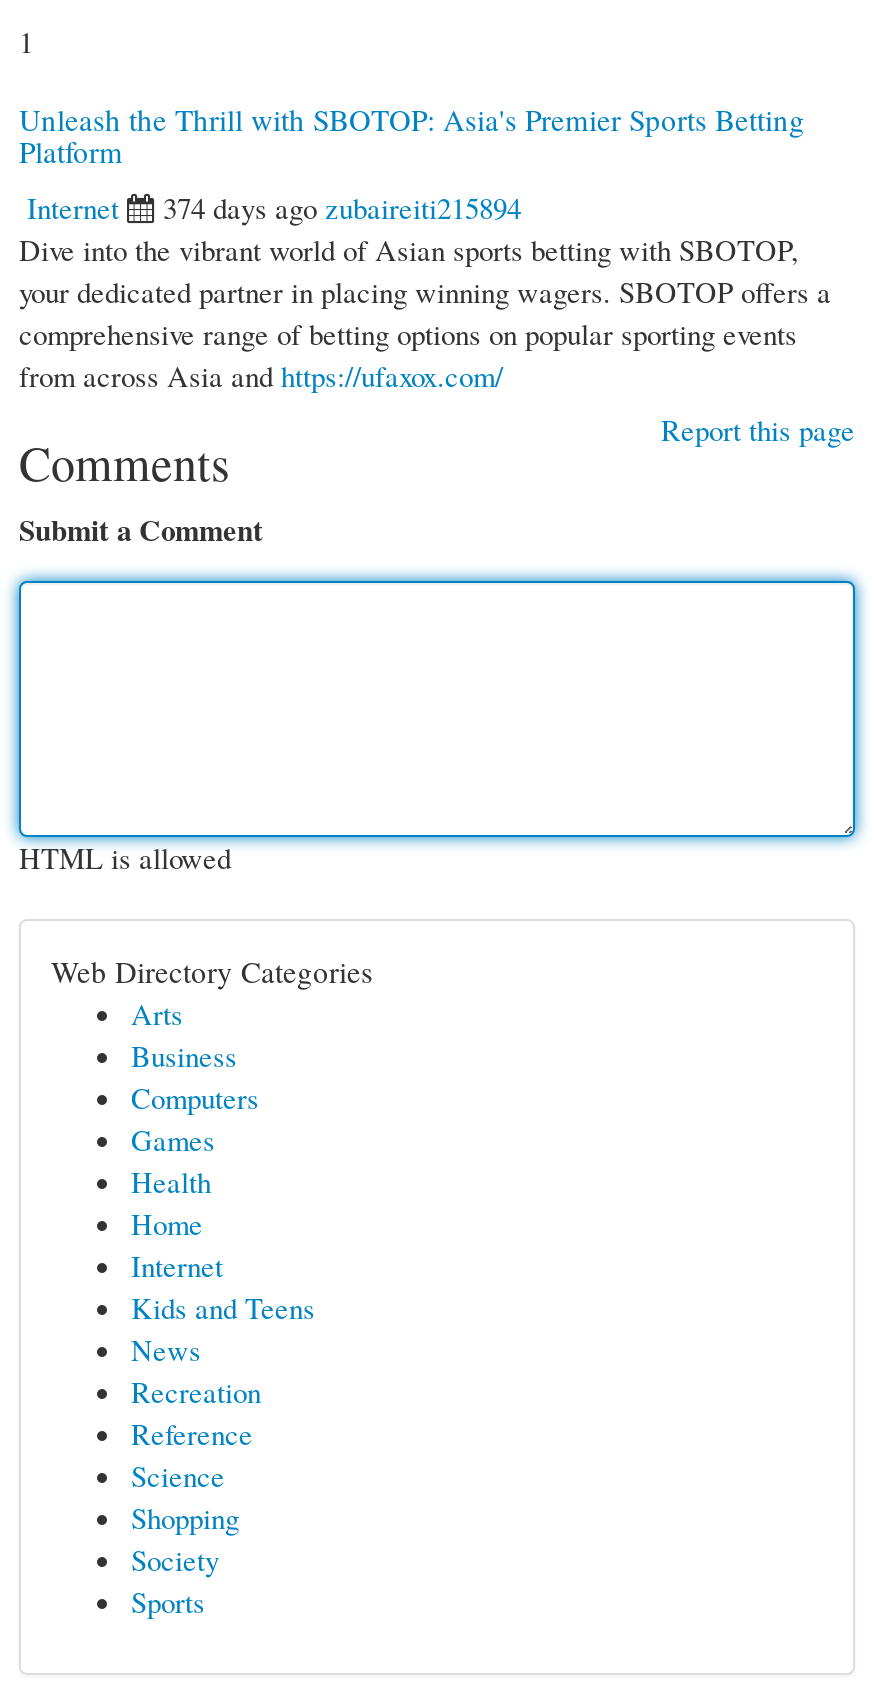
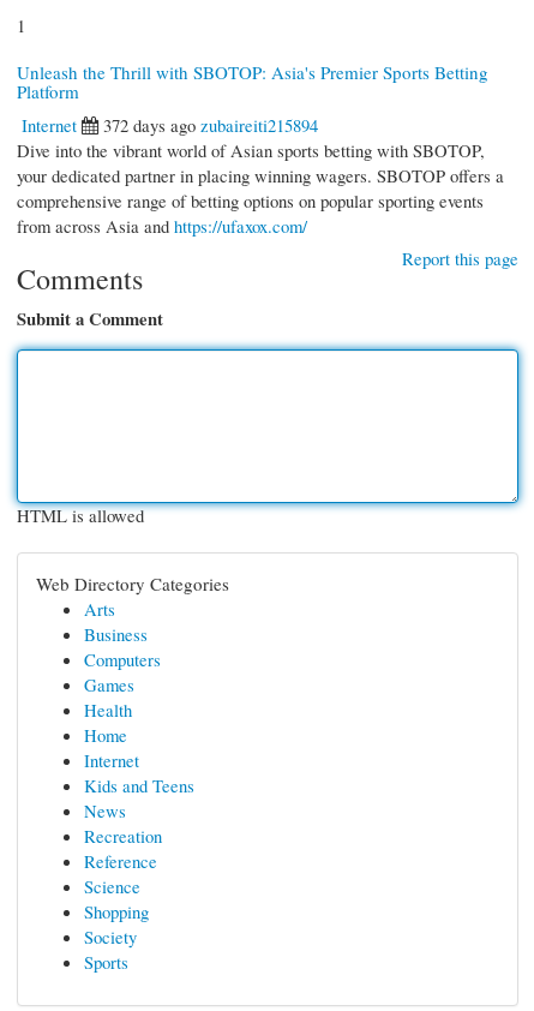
- 374 days ago zubaireiti215894
+ 372 days ago zubaireiti215894
